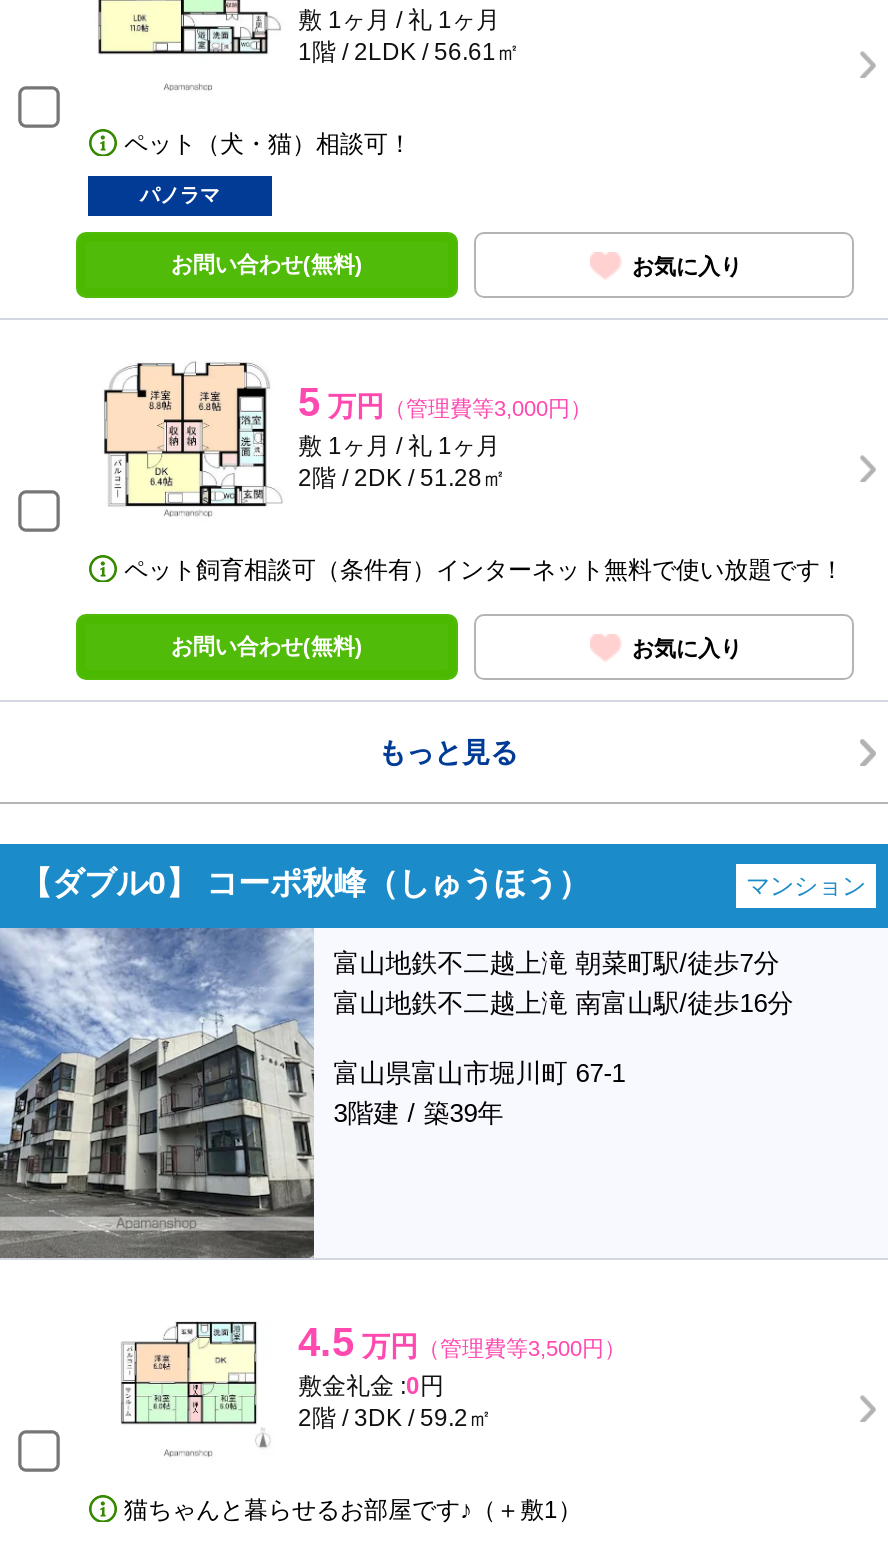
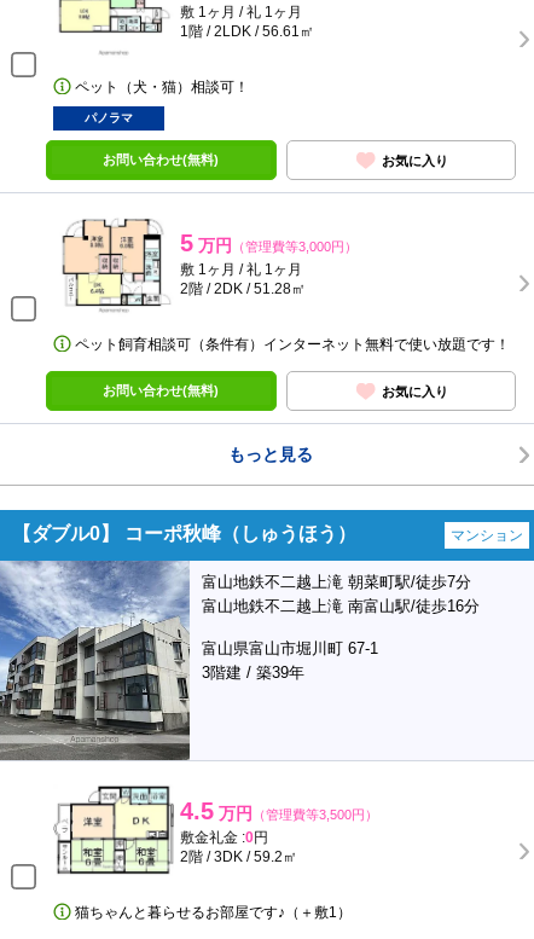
- [image]
+ [image]
